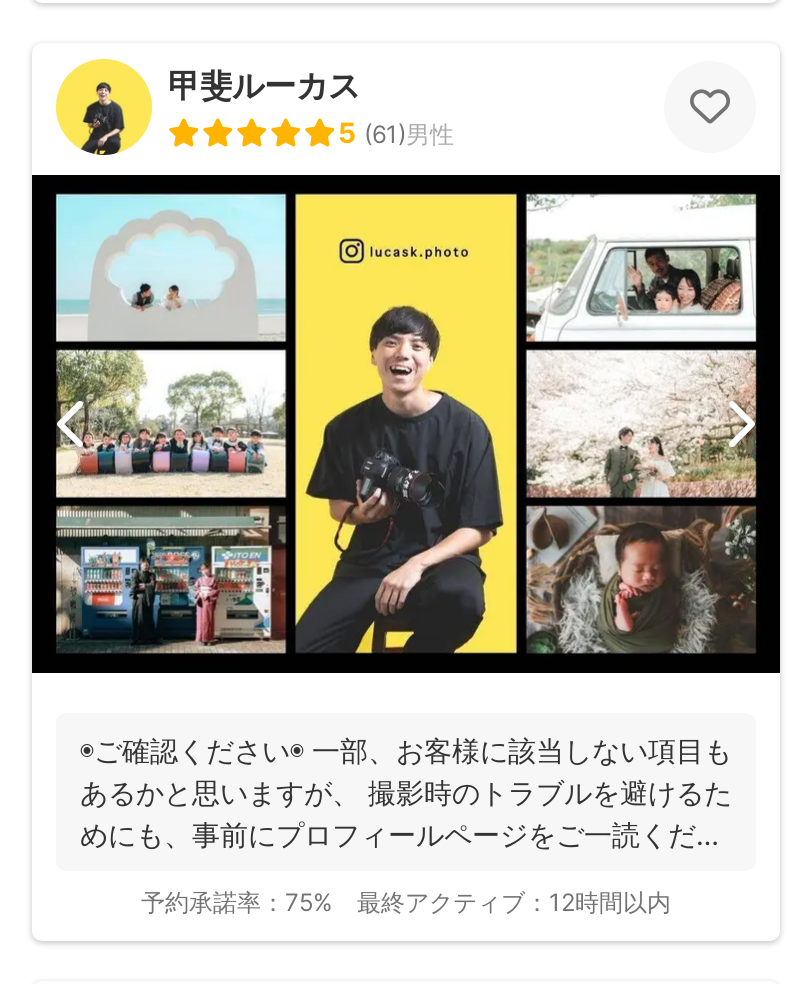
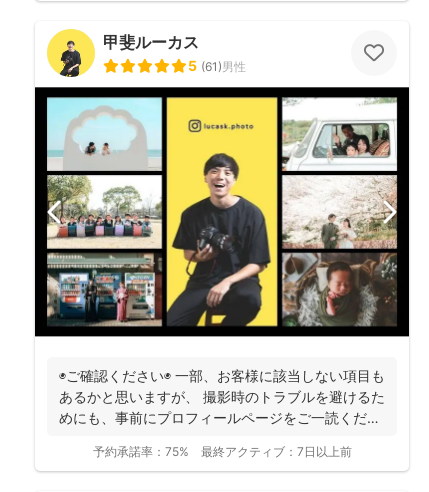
- 最終アクティブ：12時間以内
+ 最終アクティブ：7日以上前
